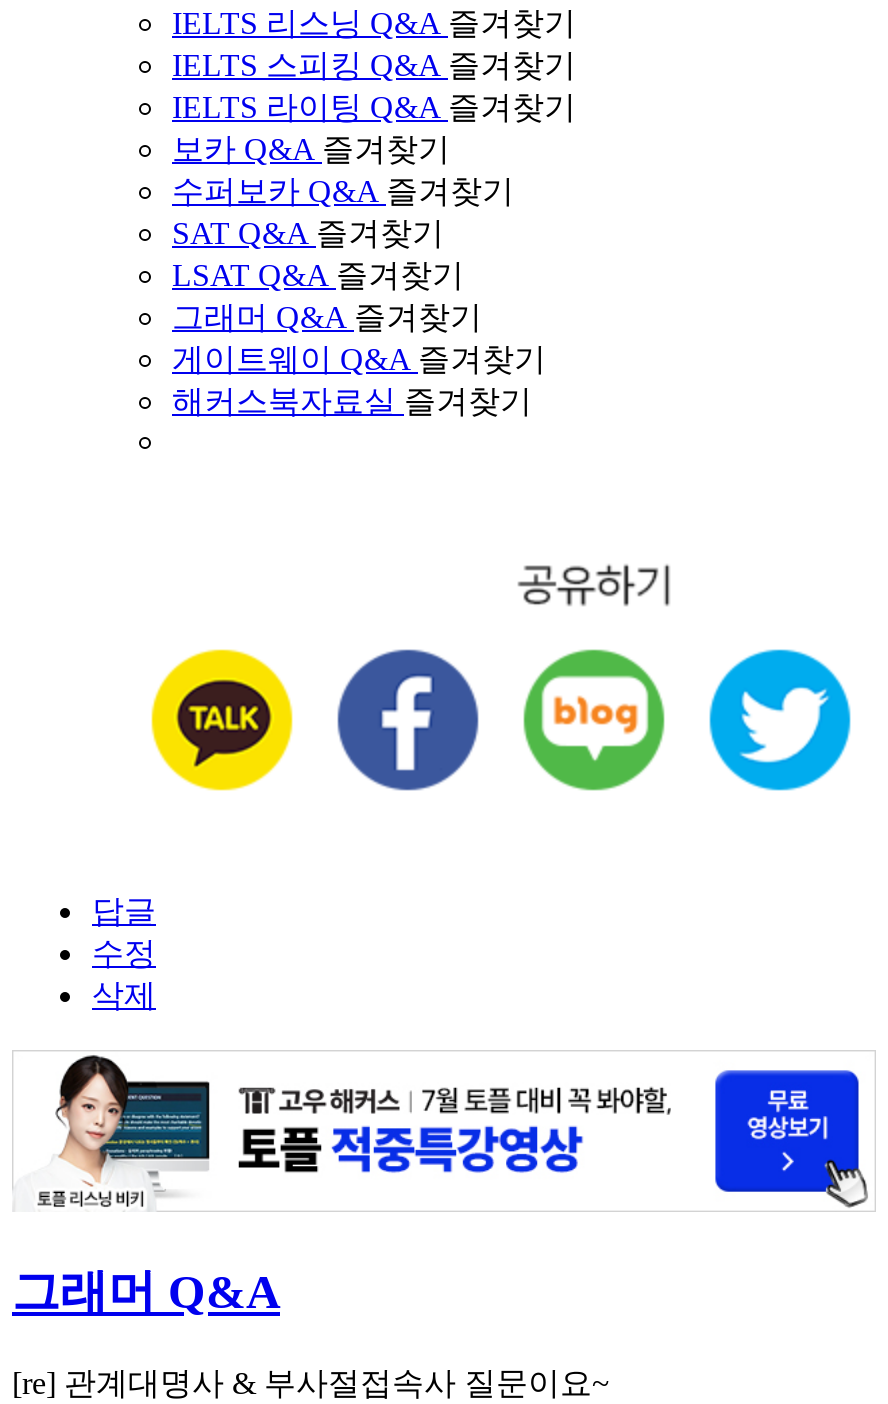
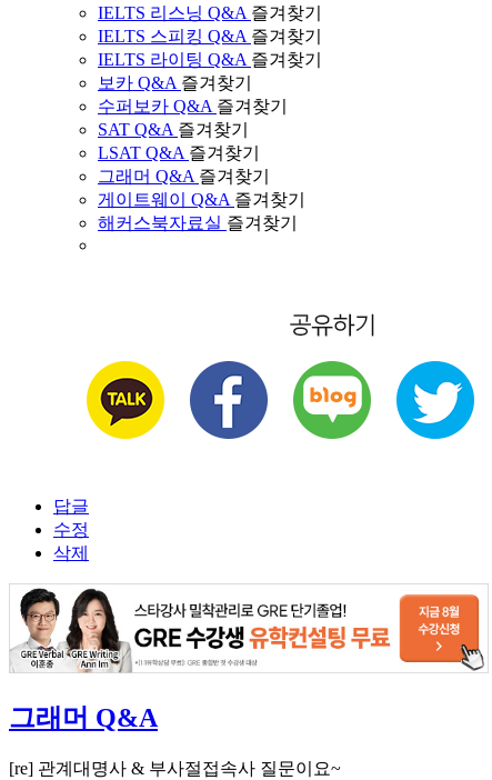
- [image]
+ [image]

- [image]
+ [image]
